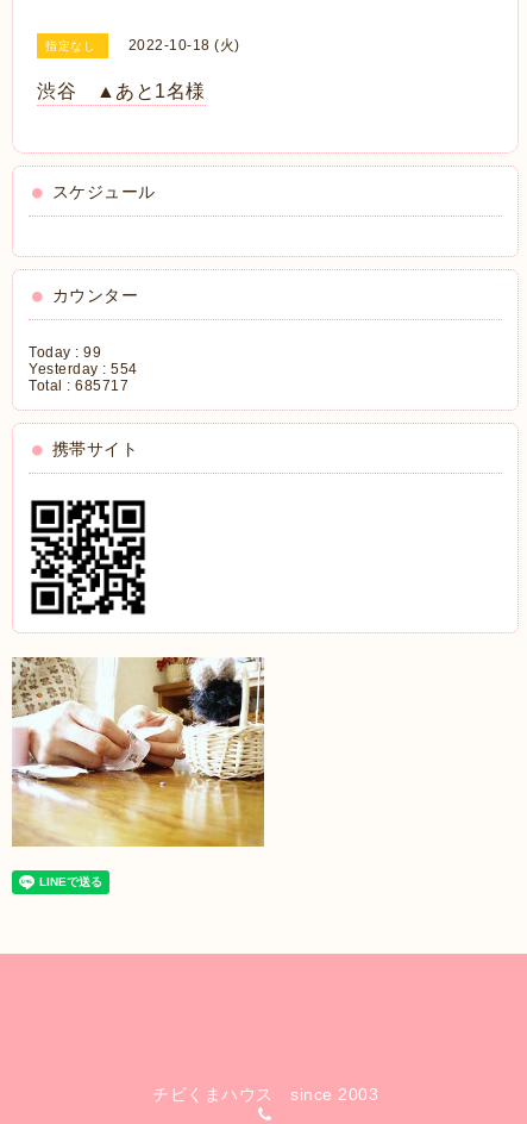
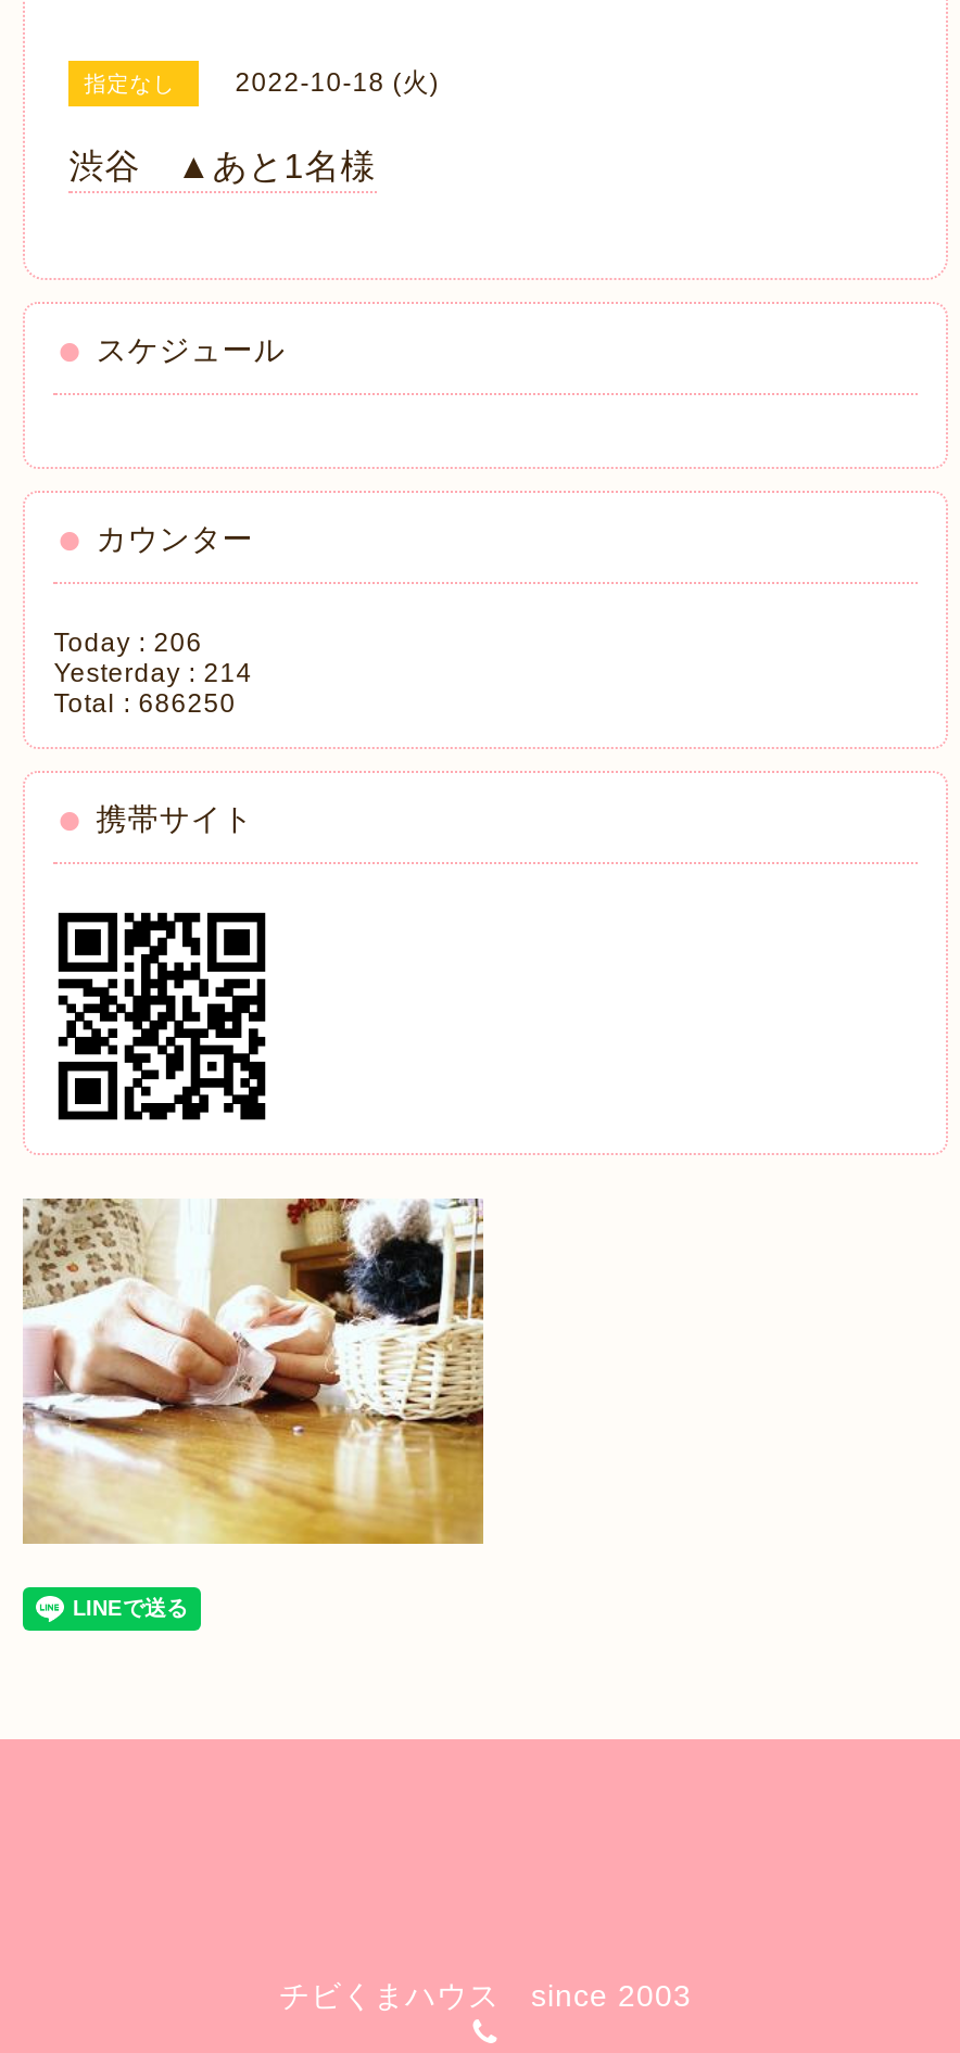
- Today : 99
+ Today : 206

- Yesterday : 554
+ Yesterday : 214

- Total : 685717
+ Total : 686250
